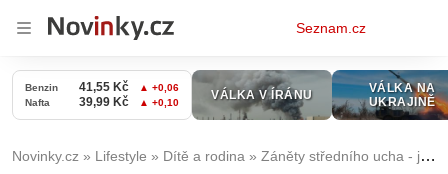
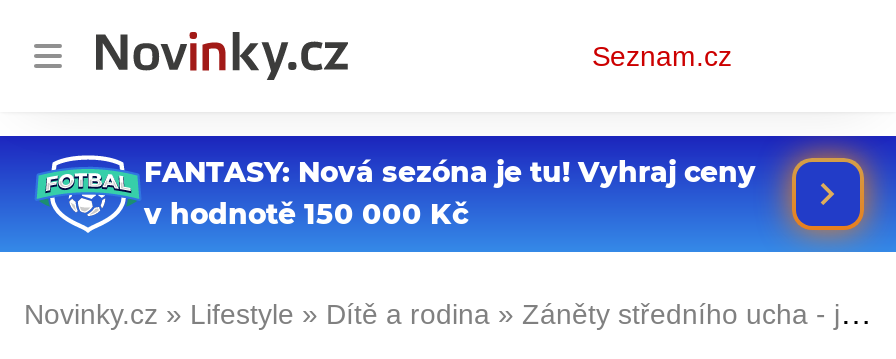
- [image]
+ [image]
